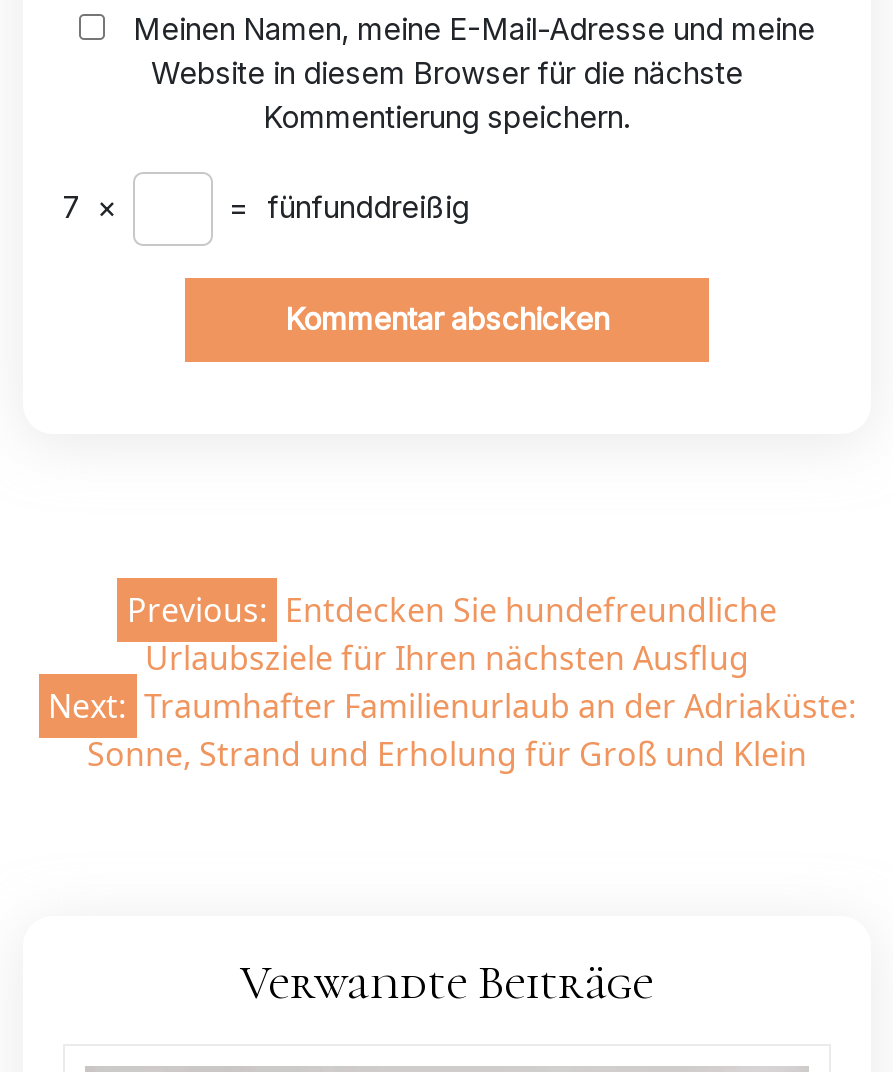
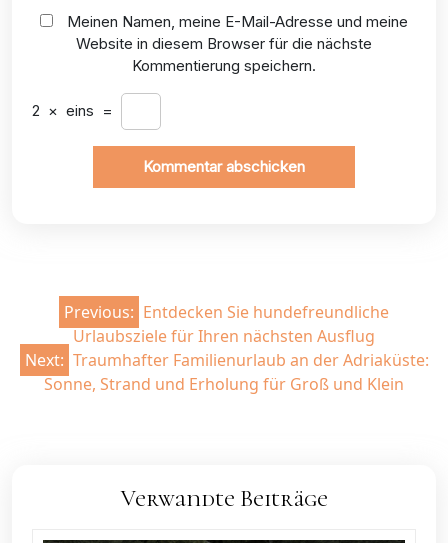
- 7 ×
- = fünfunddreißig
+ 2 × eins =
